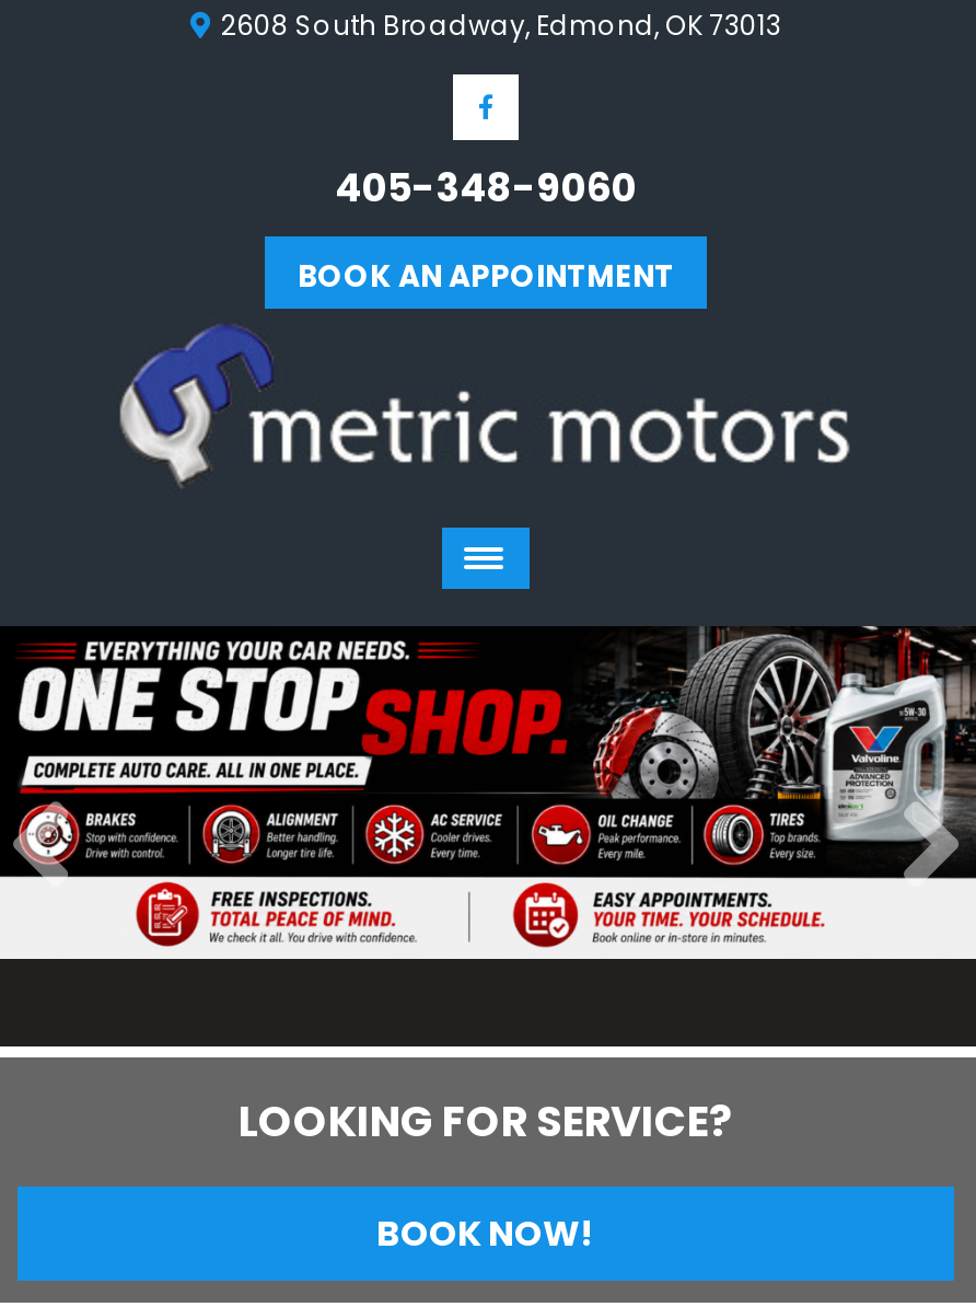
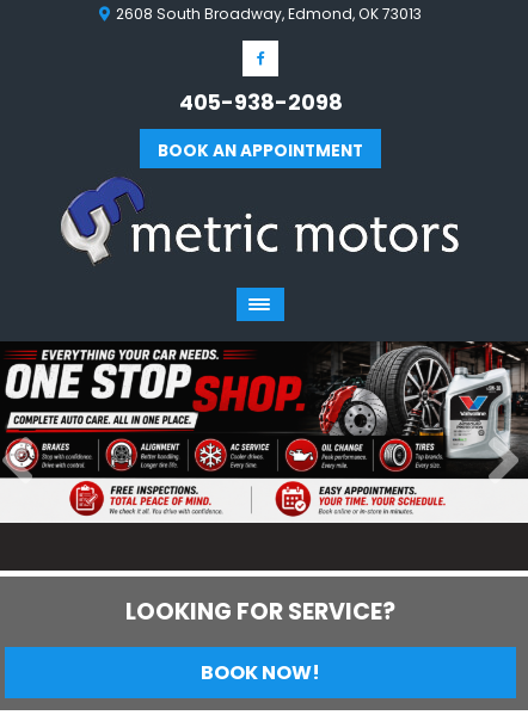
- 405-348-9060
+ 405-938-2098
